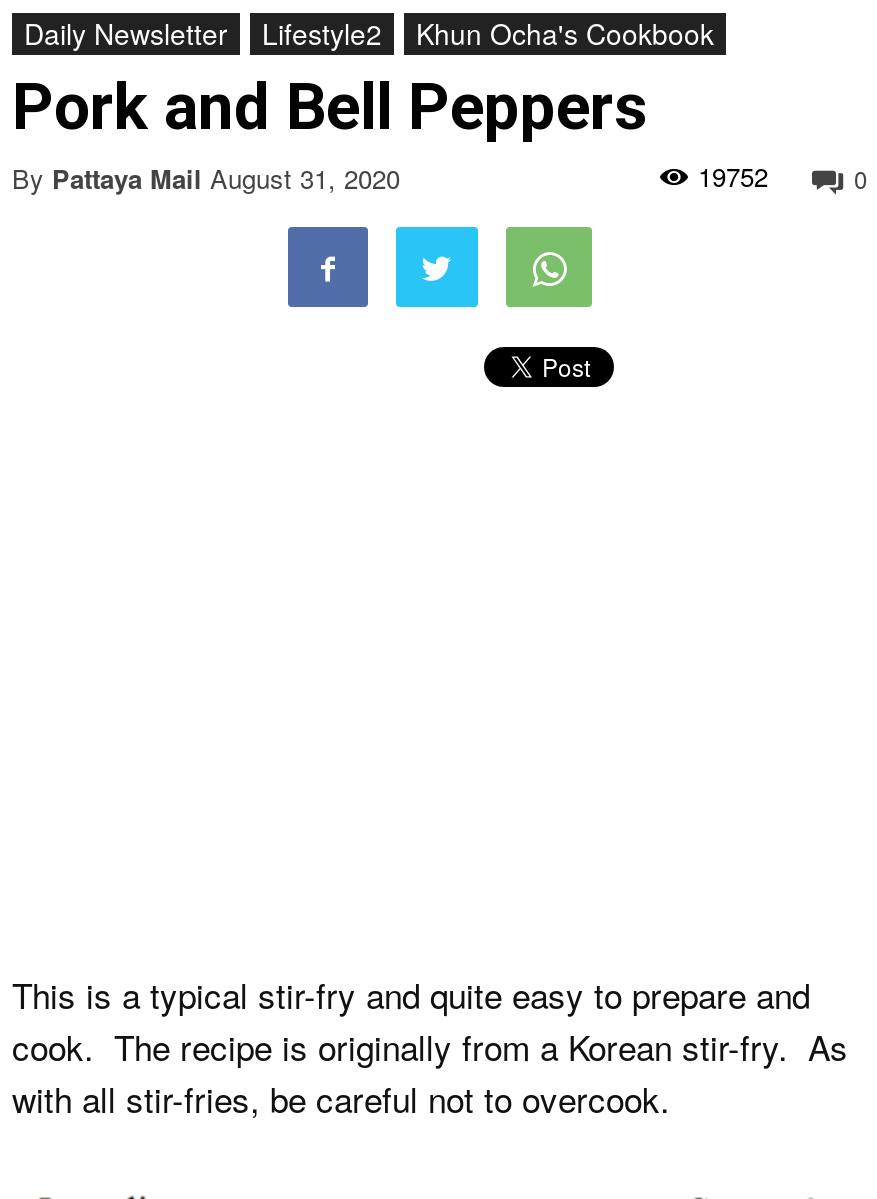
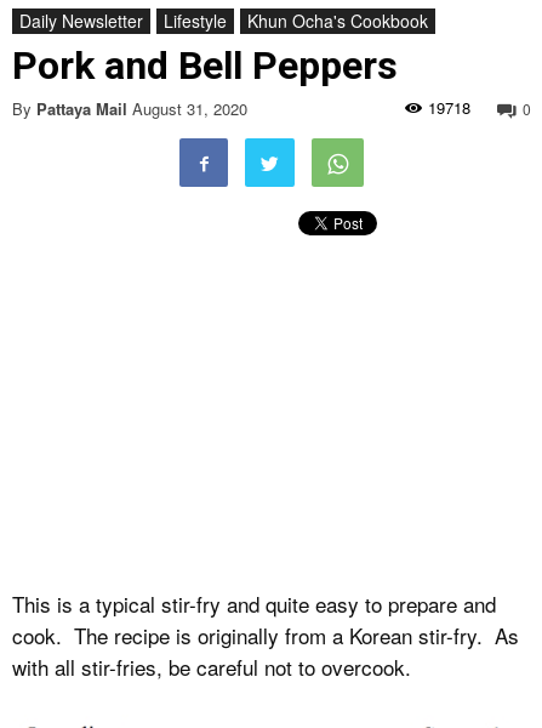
- Lifestyle2
+ Lifestyle

- 19752
+ 19718
